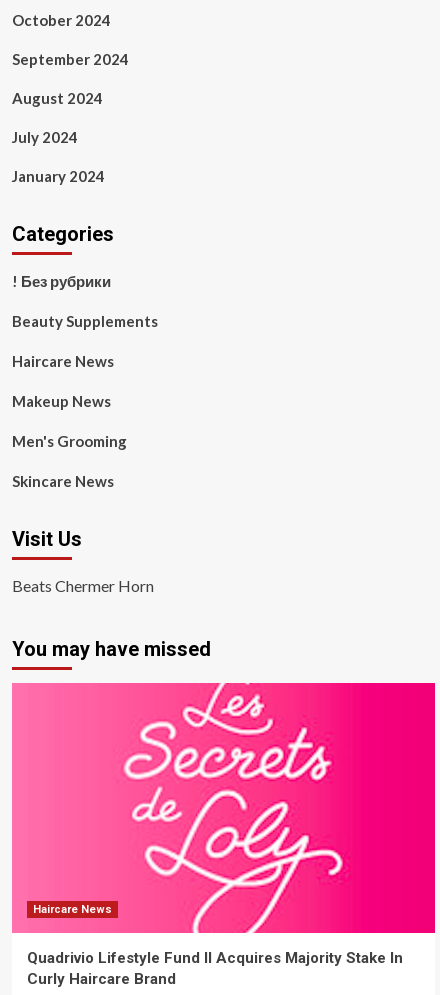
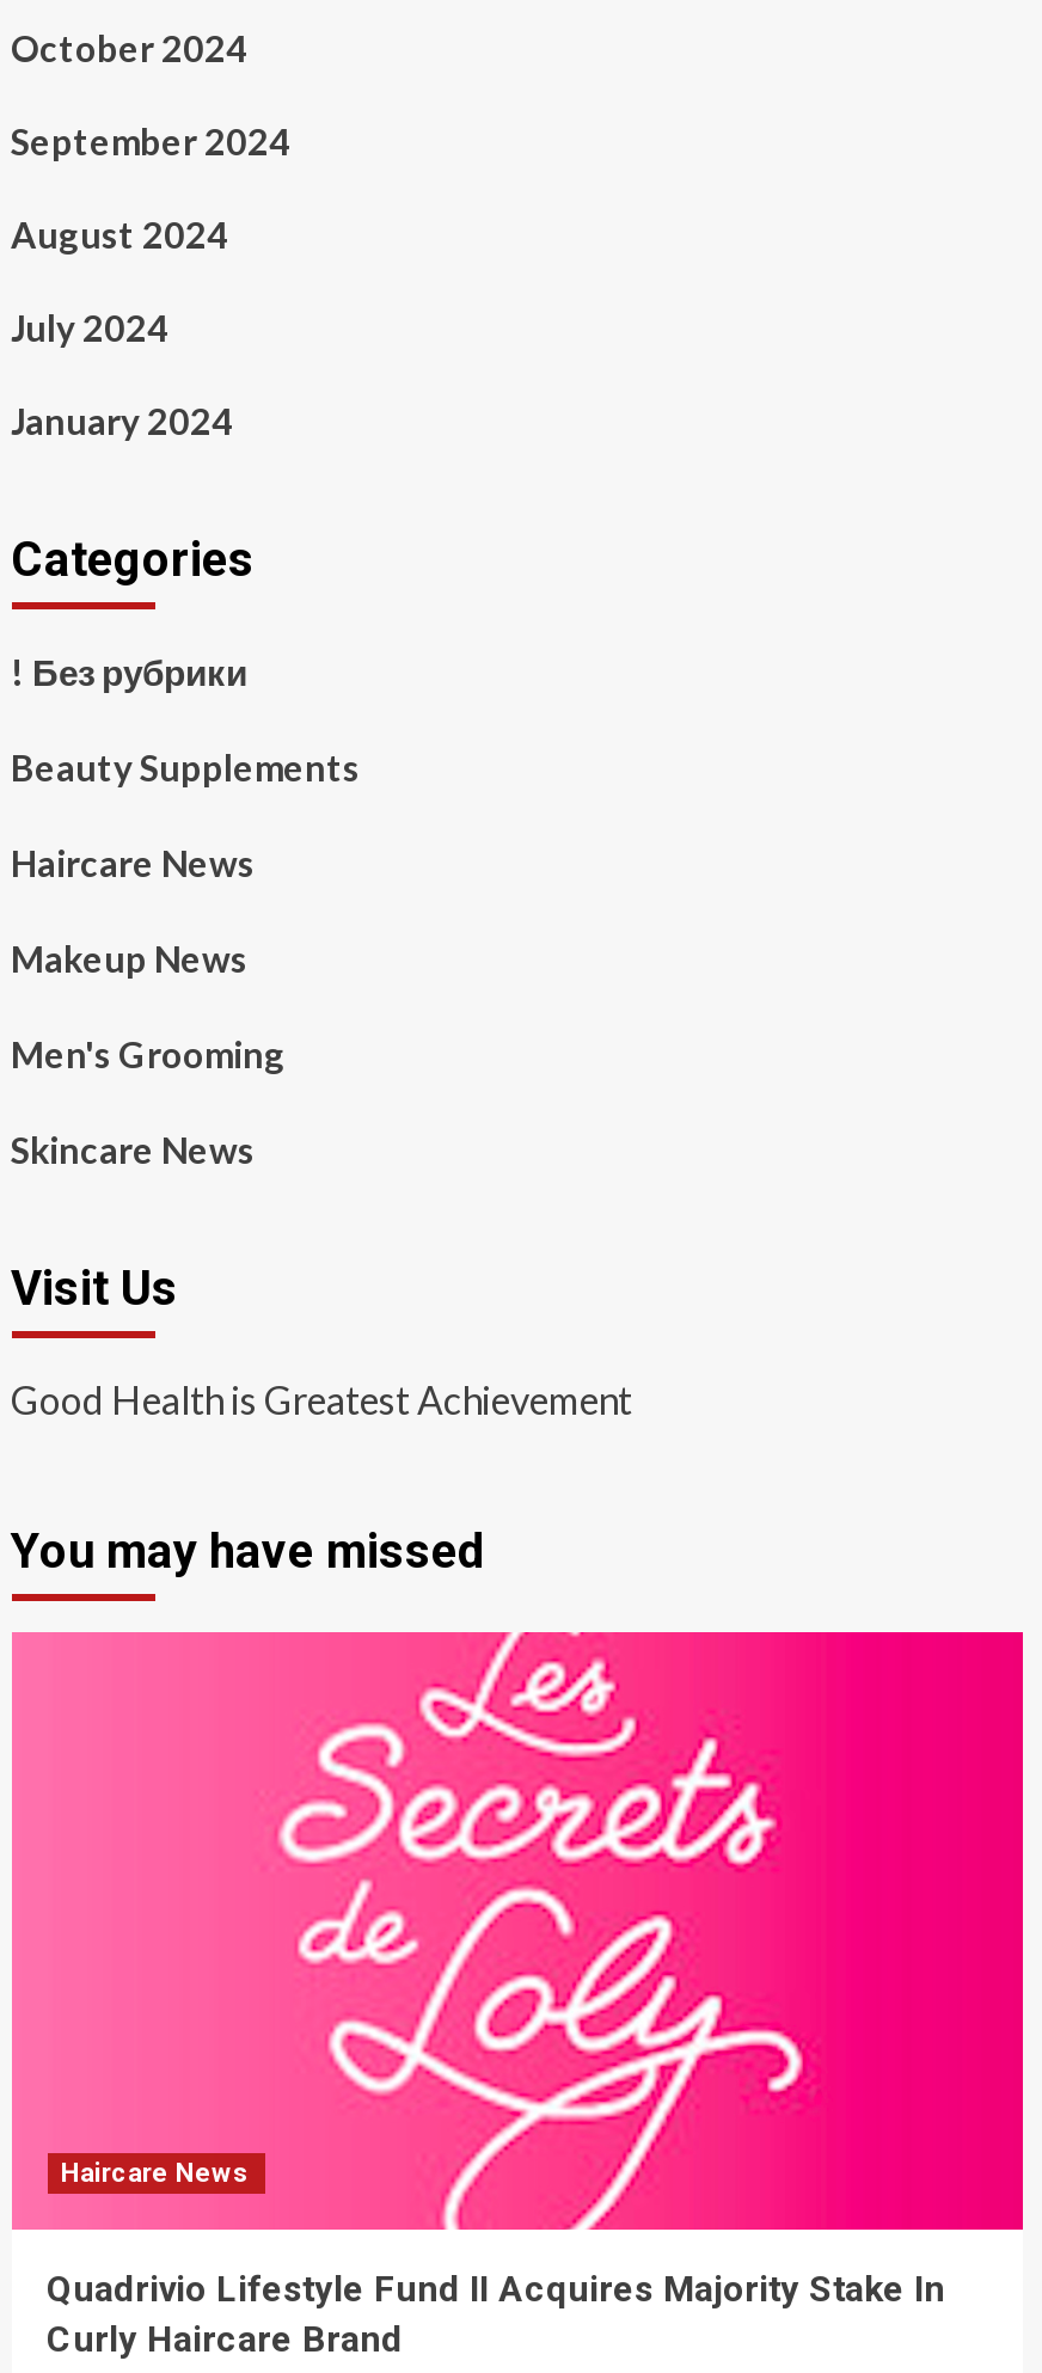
- Beats Chermer Horn
+ Good Health is Greatest Achievement
